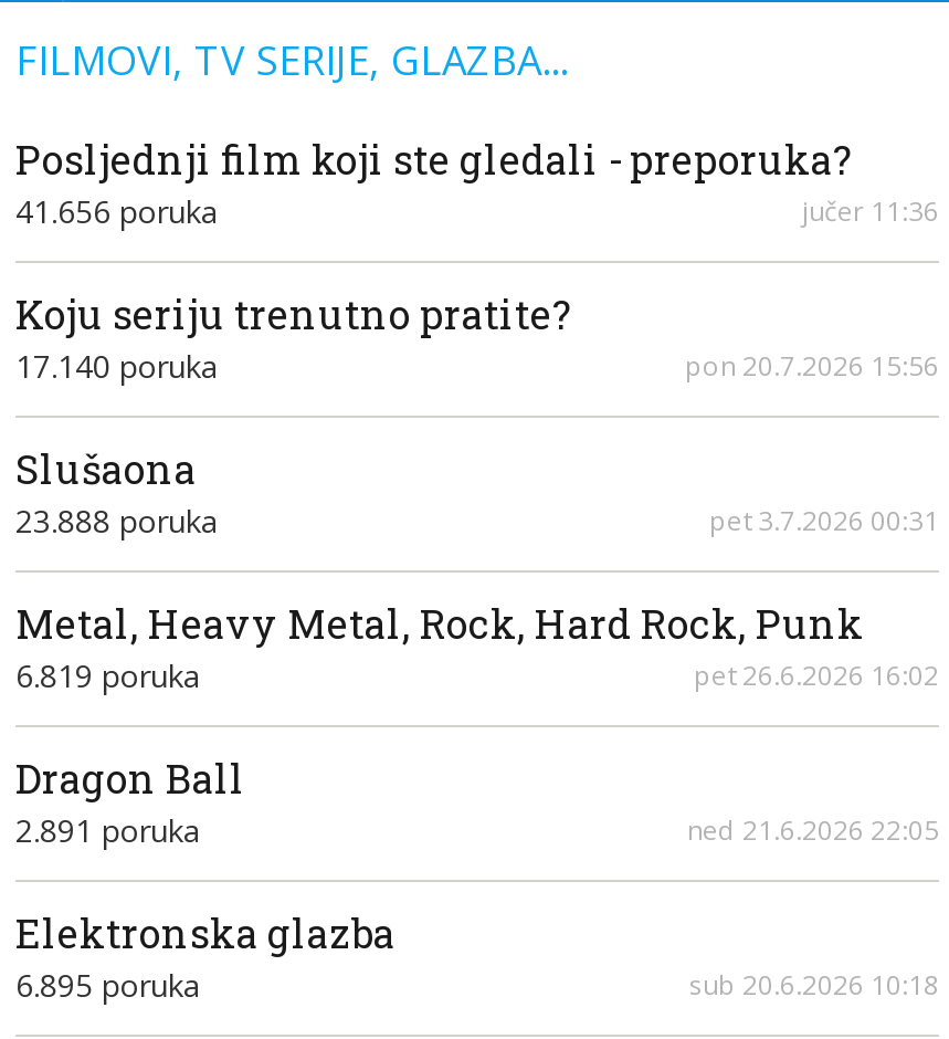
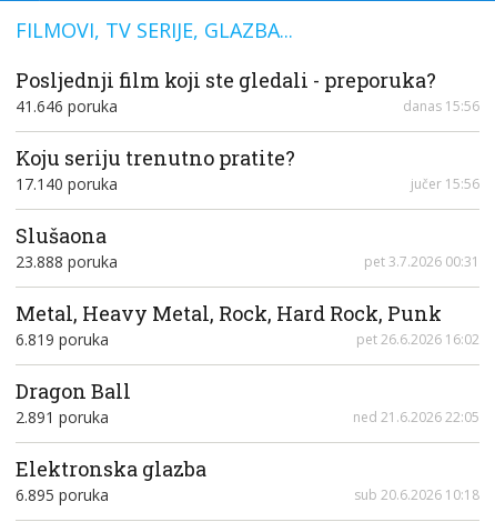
- 41.656 poruka
- jučer 11:36
+ 41.646 poruka
+ danas 15:56

- pon 20.7.2026 15:56
+ jučer 15:56
